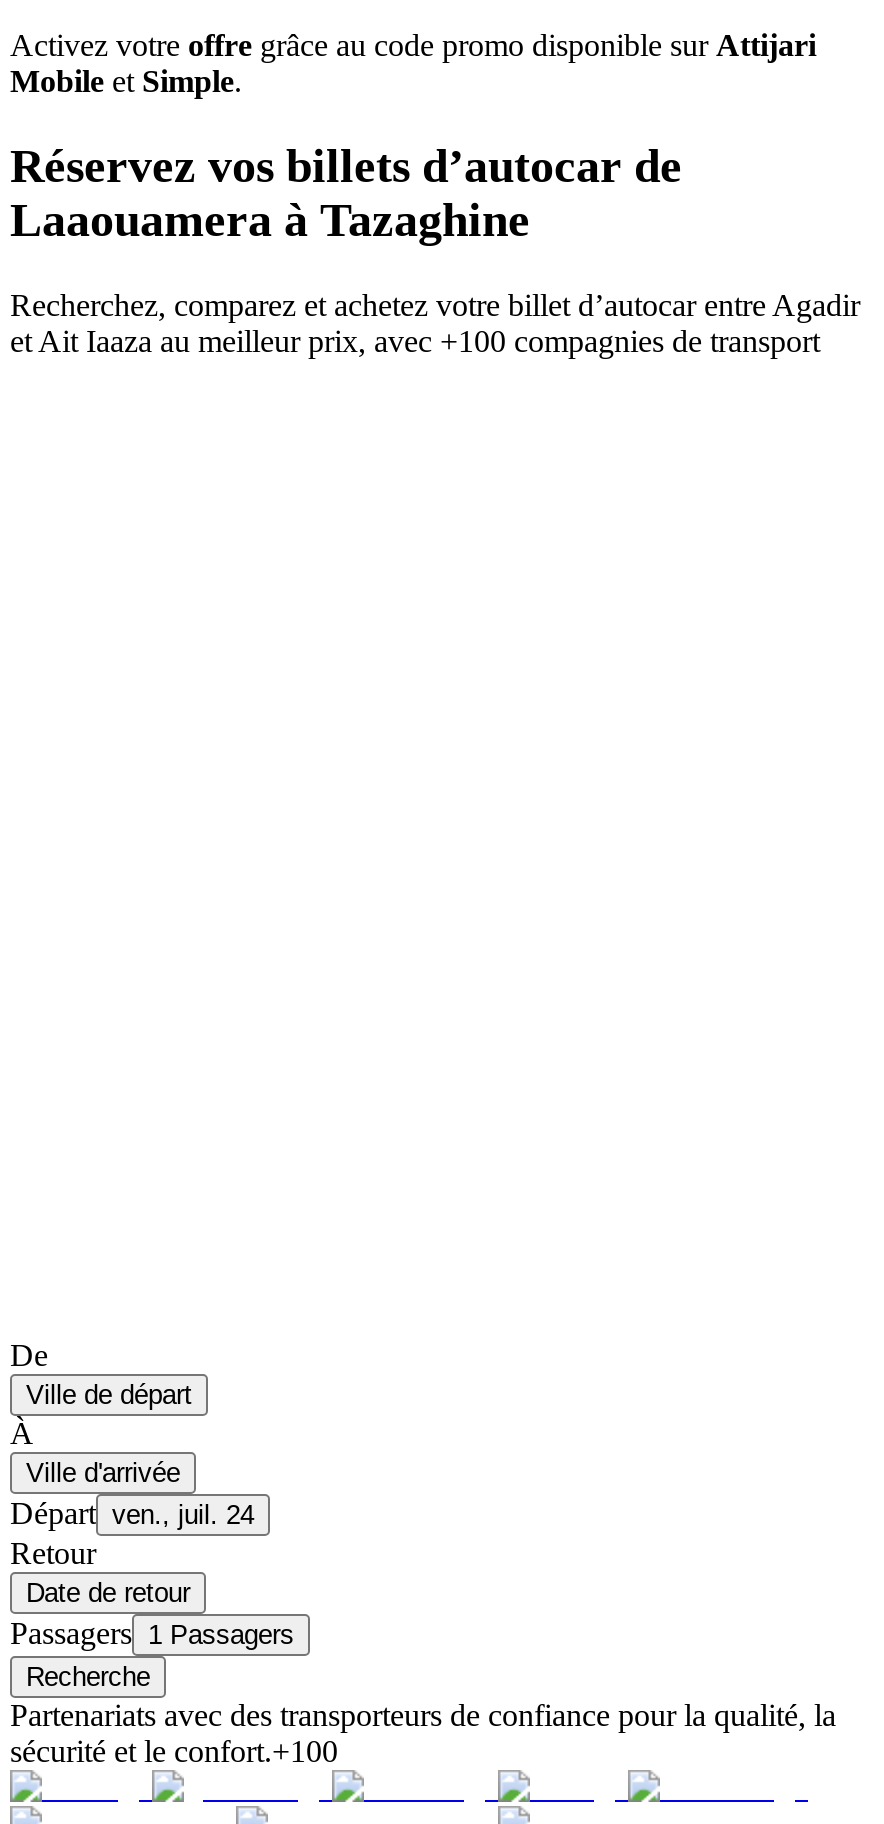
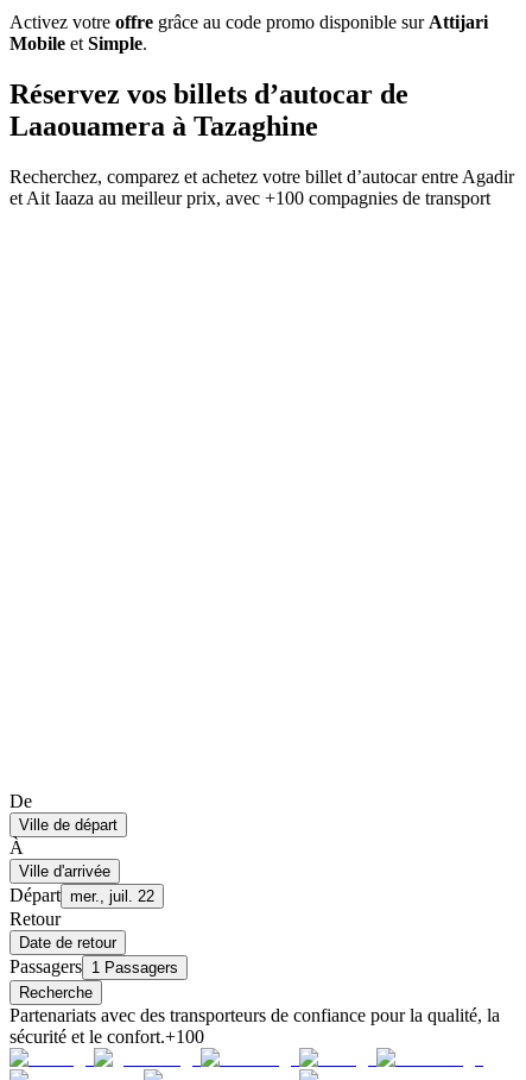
- Départ ven., juil. 24
+ Départ mer., juil. 22
